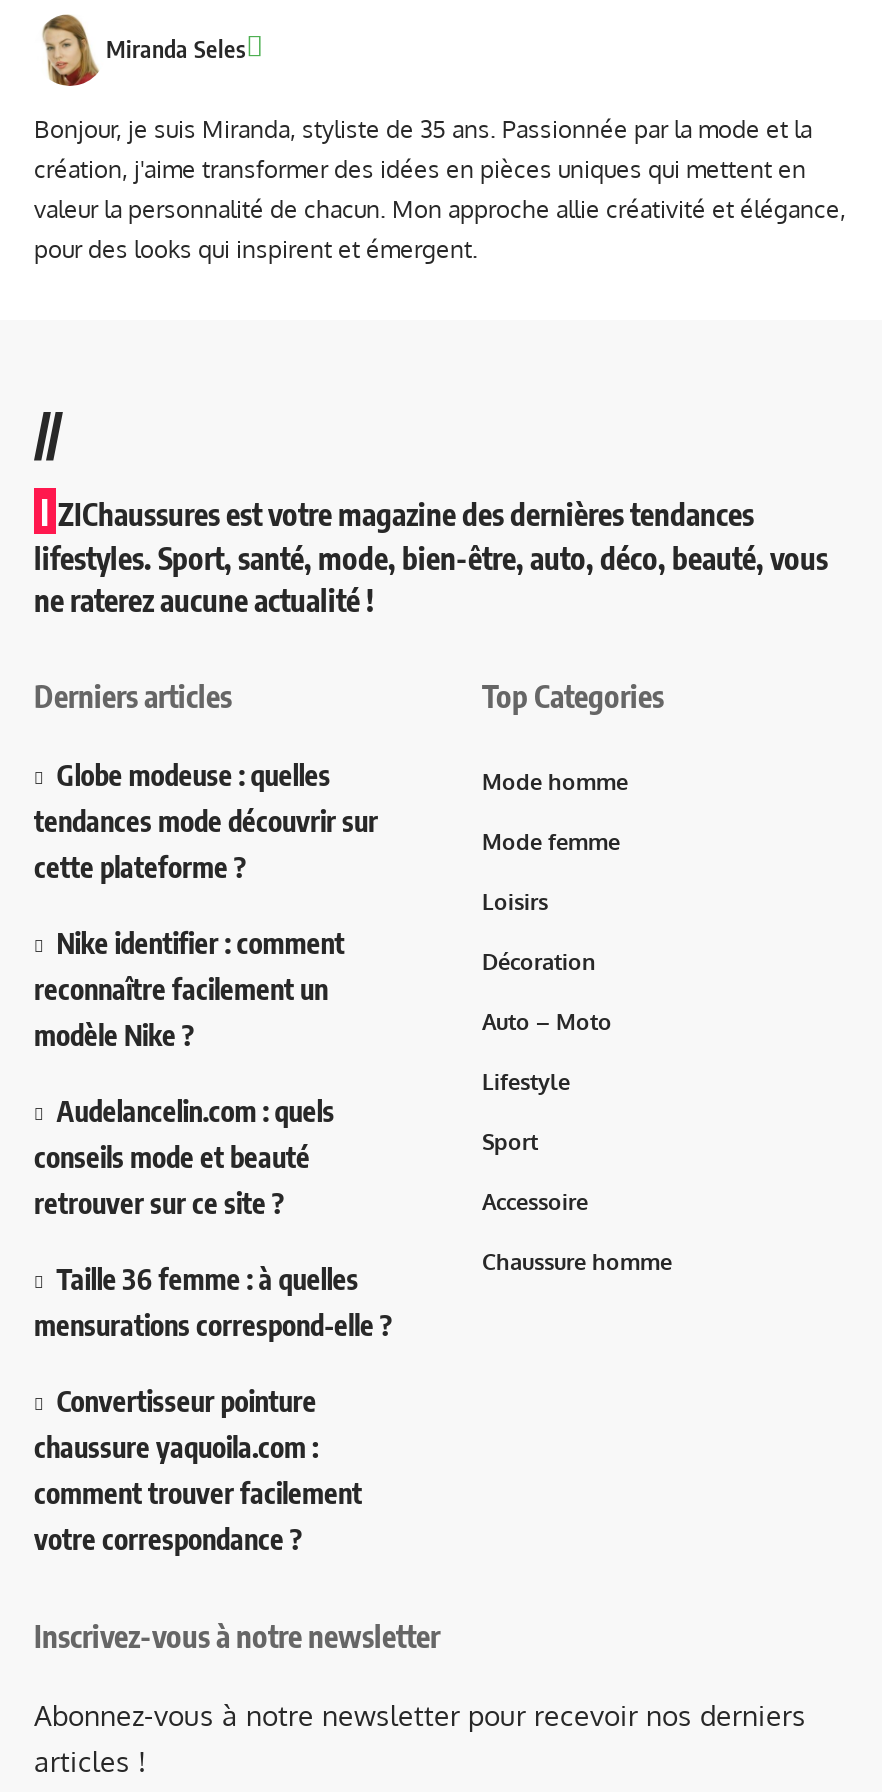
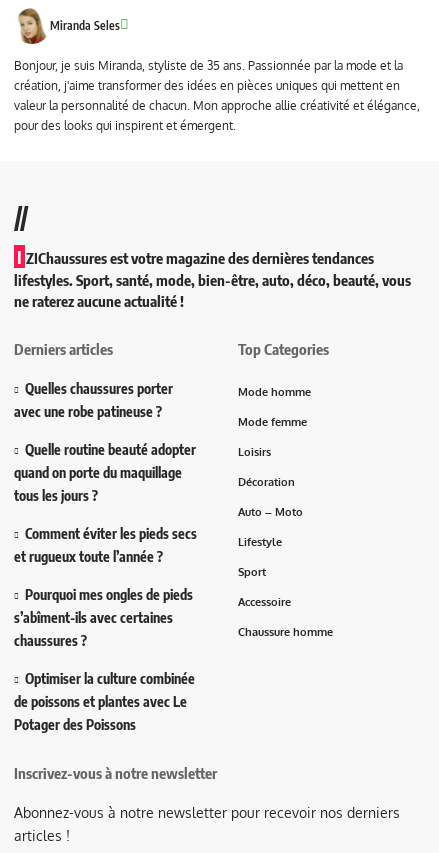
- Globe modeuse : quelles
- tendances mode découvrir sur
- cette plateforme ?
+ Quelles chaussures porter
+ avec une robe patineuse ?

- Nike identifier : comment
- reconnaître facilement un
- modèle Nike ?
+ Quelle routine beauté adopter
+ quand on porte du maquillage
+ tous les jours ?

- Audelancelin.com : quels
- conseils mode et beauté
- retrouver sur ce site ?
+ Comment éviter les pieds secs
+ et rugueux toute l’année ?

- Taille 36 femme : à quelles
- mensurations correspond-elle ?
+ Pourquoi mes ongles de pieds
+ s’abîment-ils avec certaines
+ chaussures ?

- Convertisseur pointure
- chaussure yaquoila.com :
- comment trouver facilement
- votre correspondance ?
+ Optimiser la culture combinée
+ de poissons et plantes avec Le
+ Potager des Poissons
